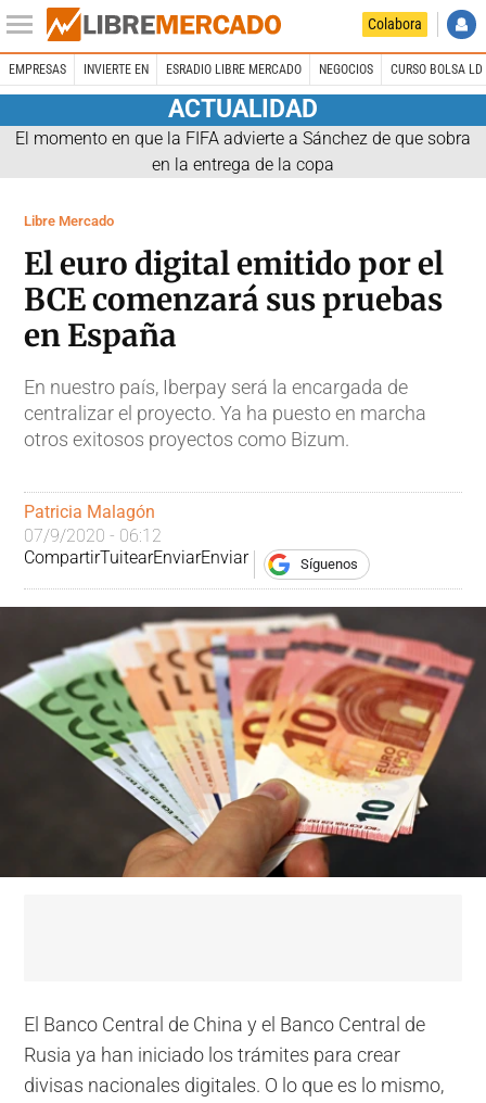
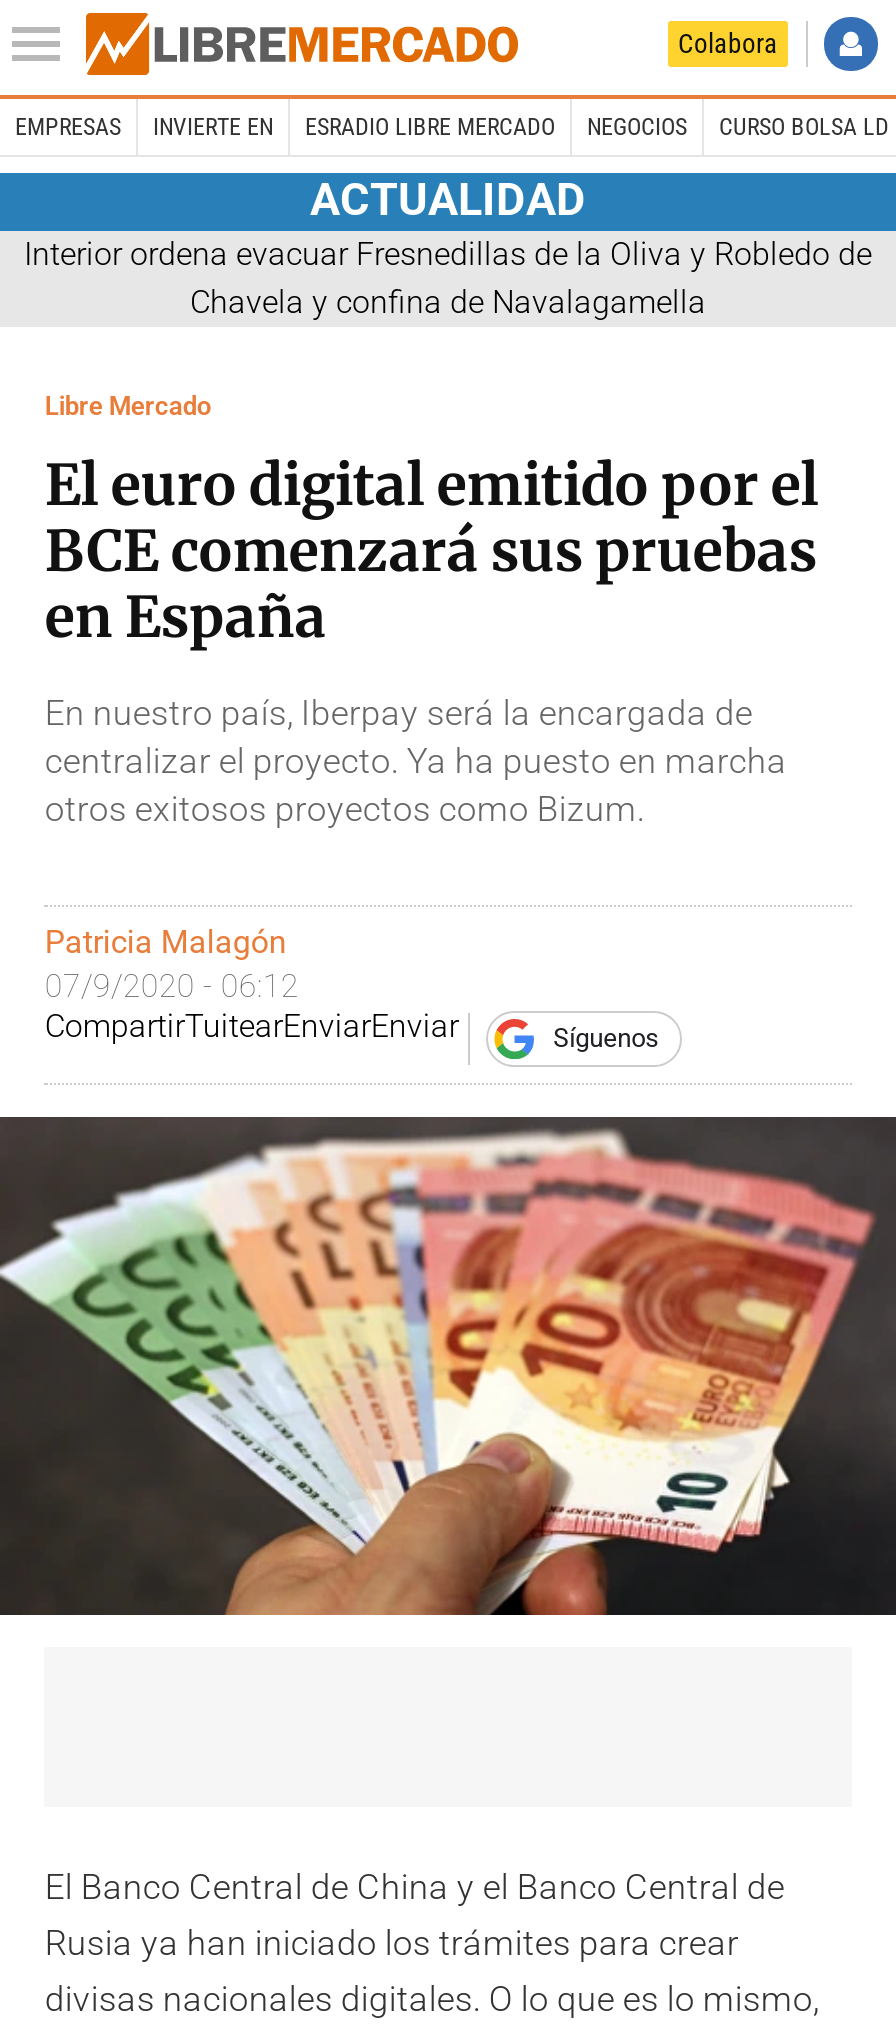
- El momento en que la FIFA advierte a Sánchez de que sobra
- en la entrega de la copa
+ Interior ordena evacuar Fresnedillas de la Oliva y Robledo de
+ Chavela y confina de Navalagamella
